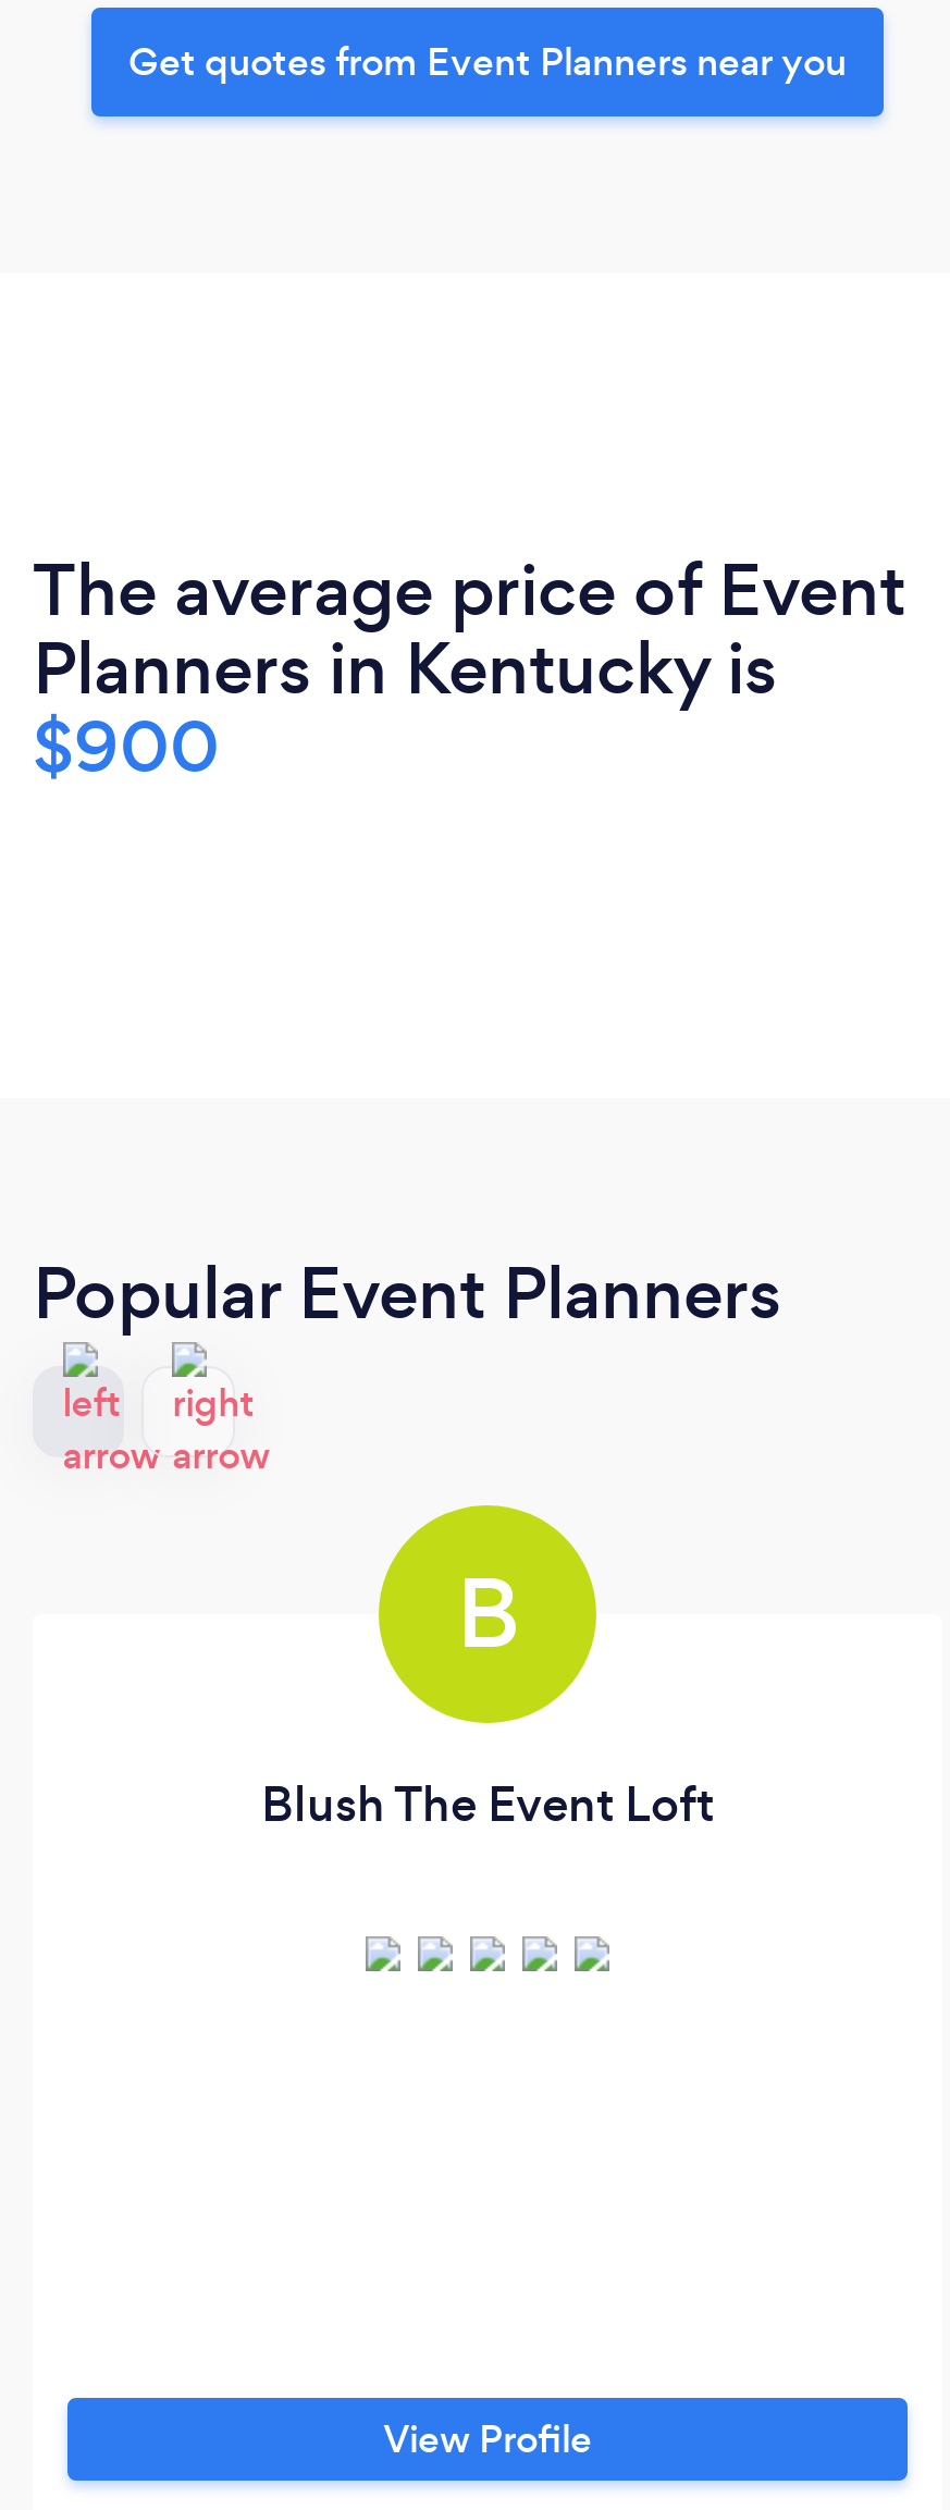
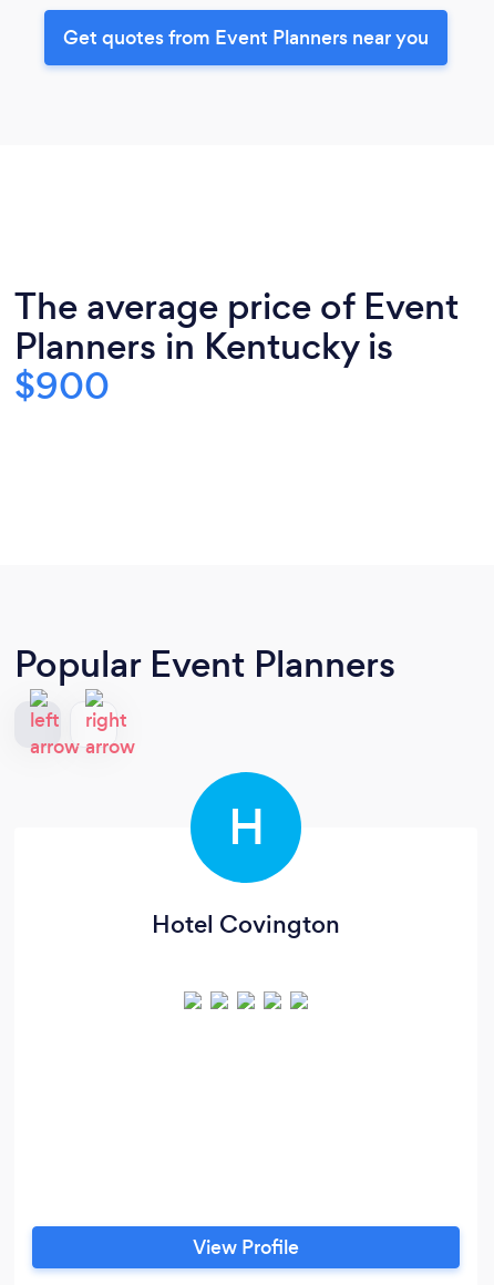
- B
+ H

- Blush The Event Loft
+ Hotel Covington
